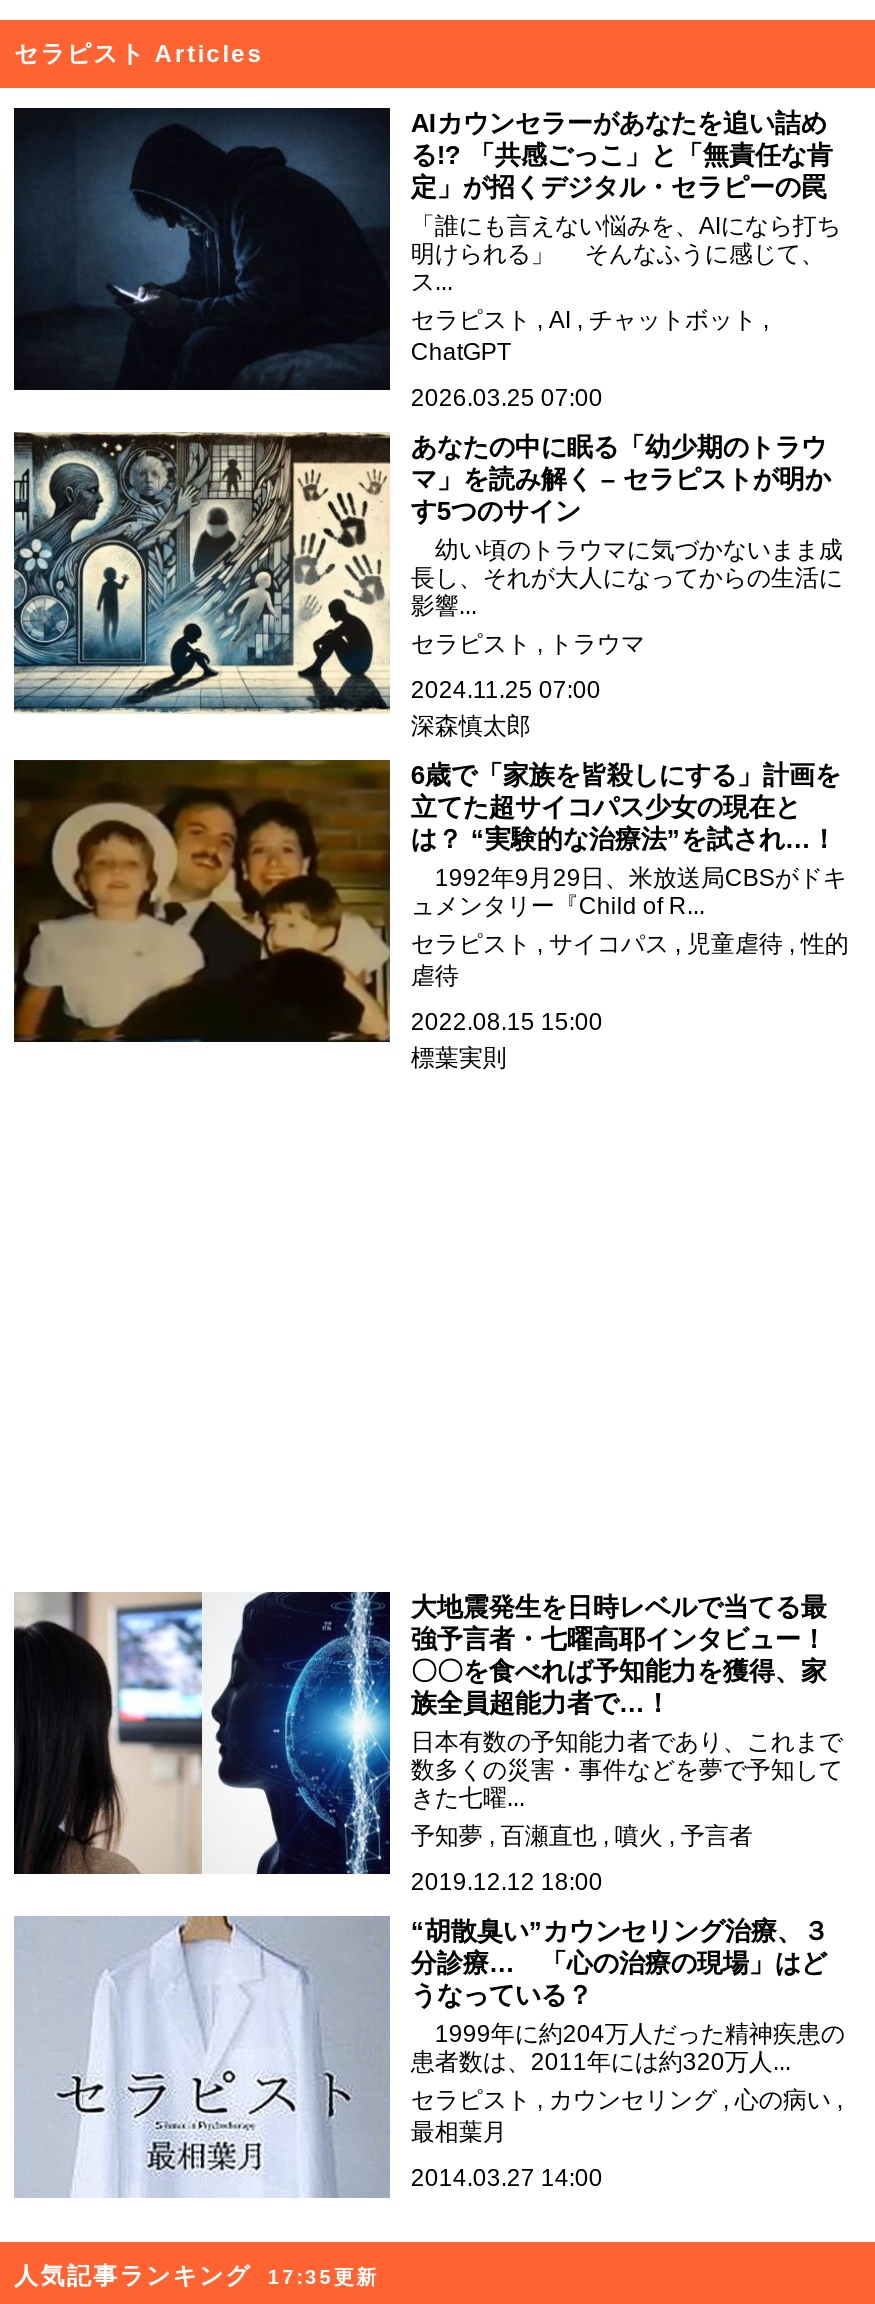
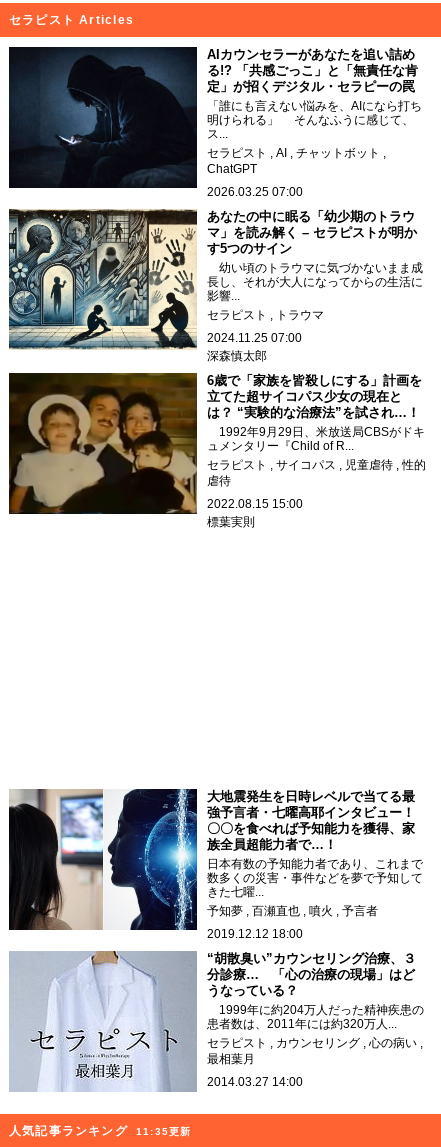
- 人気記事ランキング 17:35更新
+ 人気記事ランキング 11:35更新
